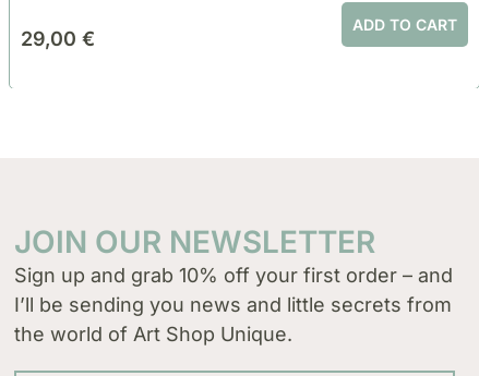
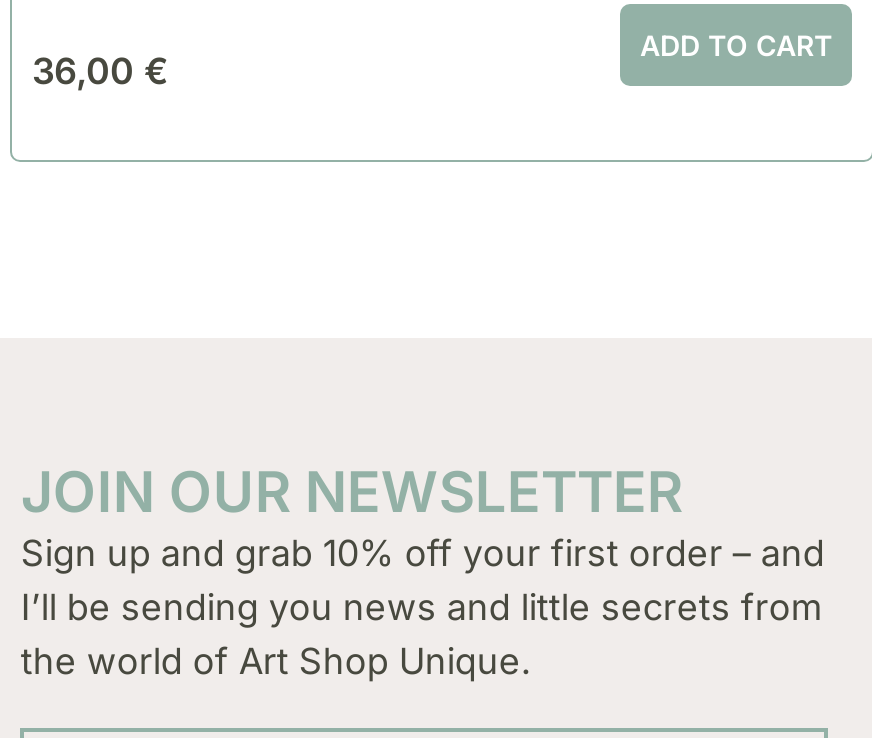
- 29,00 €
+ 36,00 €
